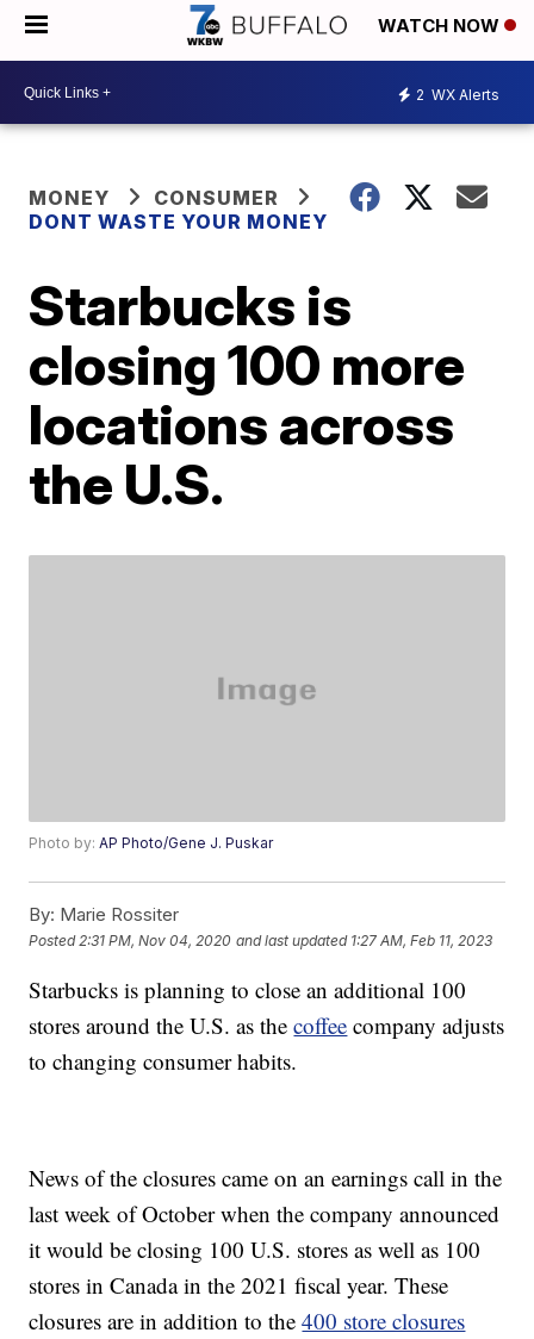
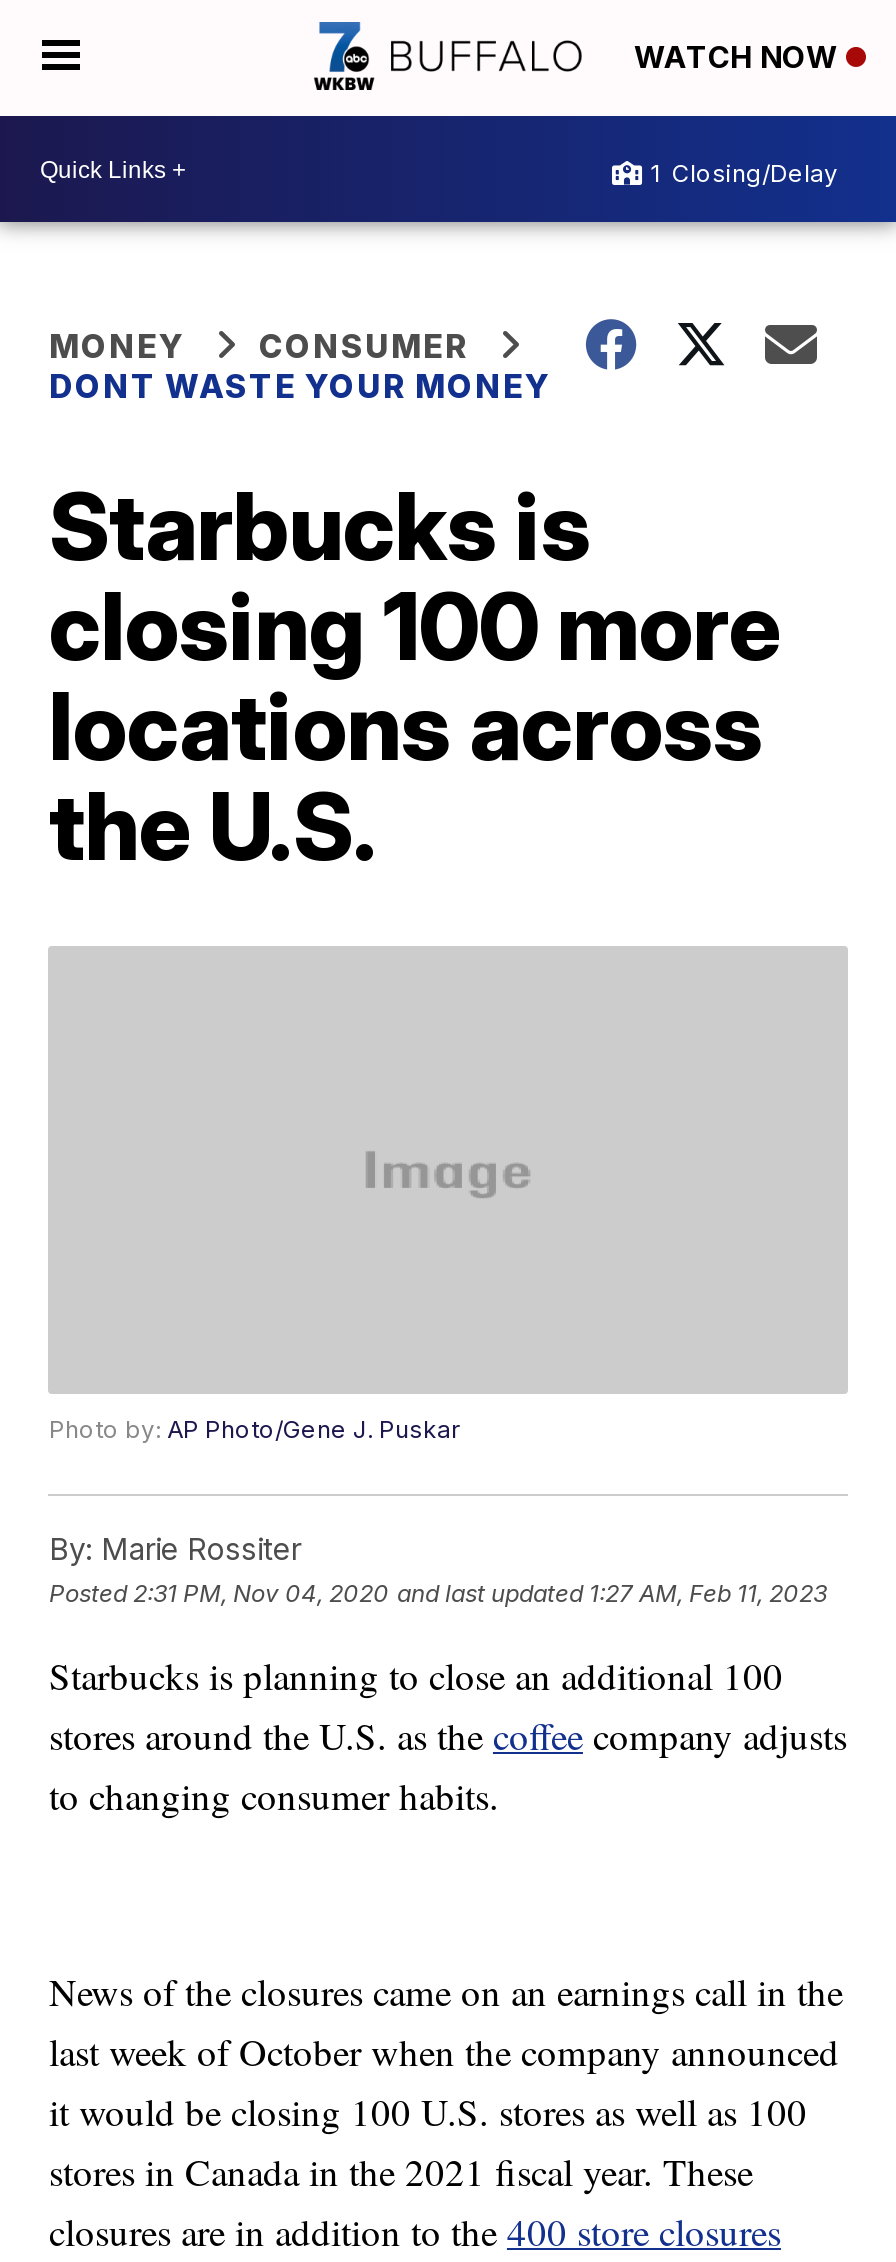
- 2 WX Alerts
+ 1 Closing/Delay
